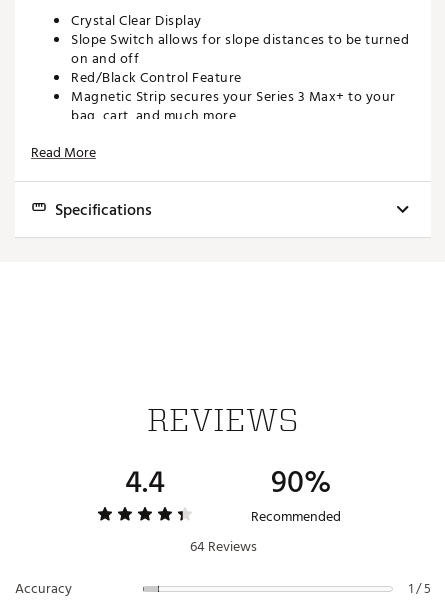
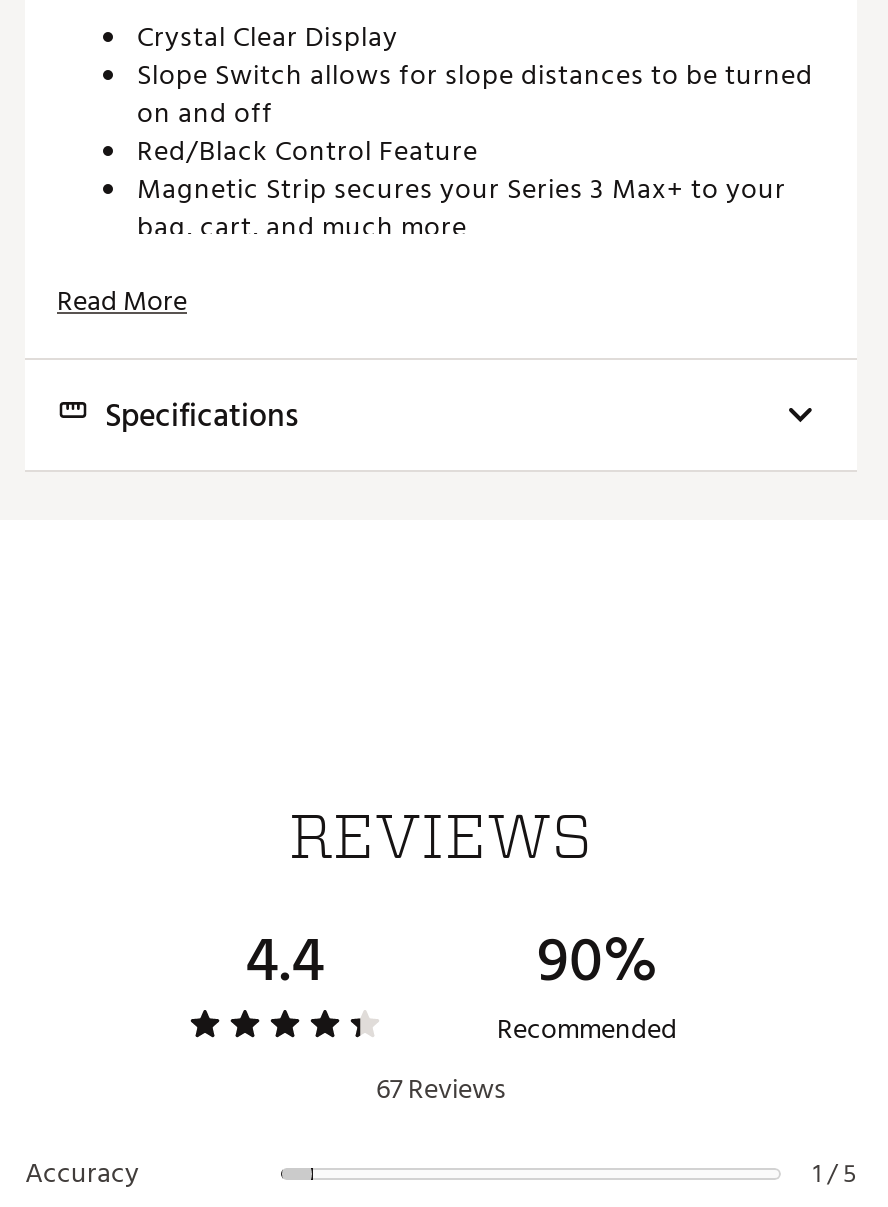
- 64 Reviews
+ 67 Reviews
